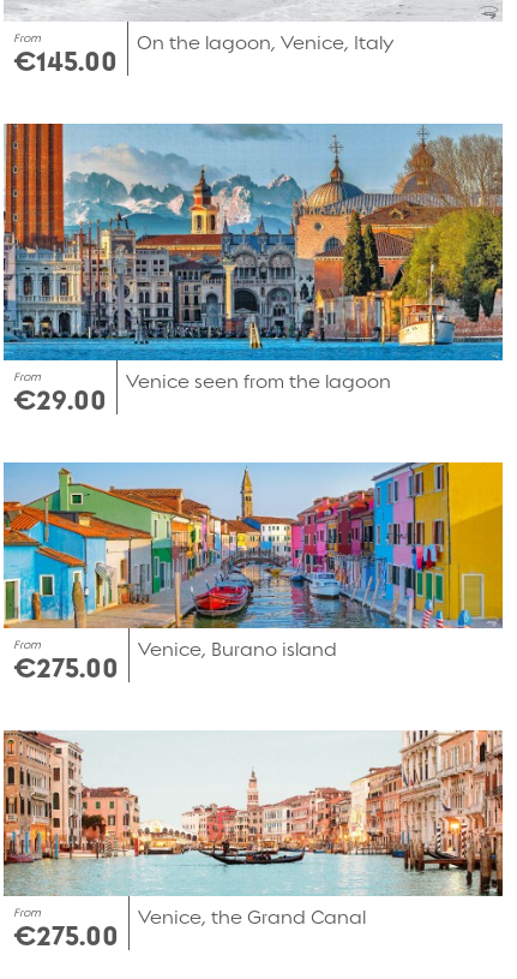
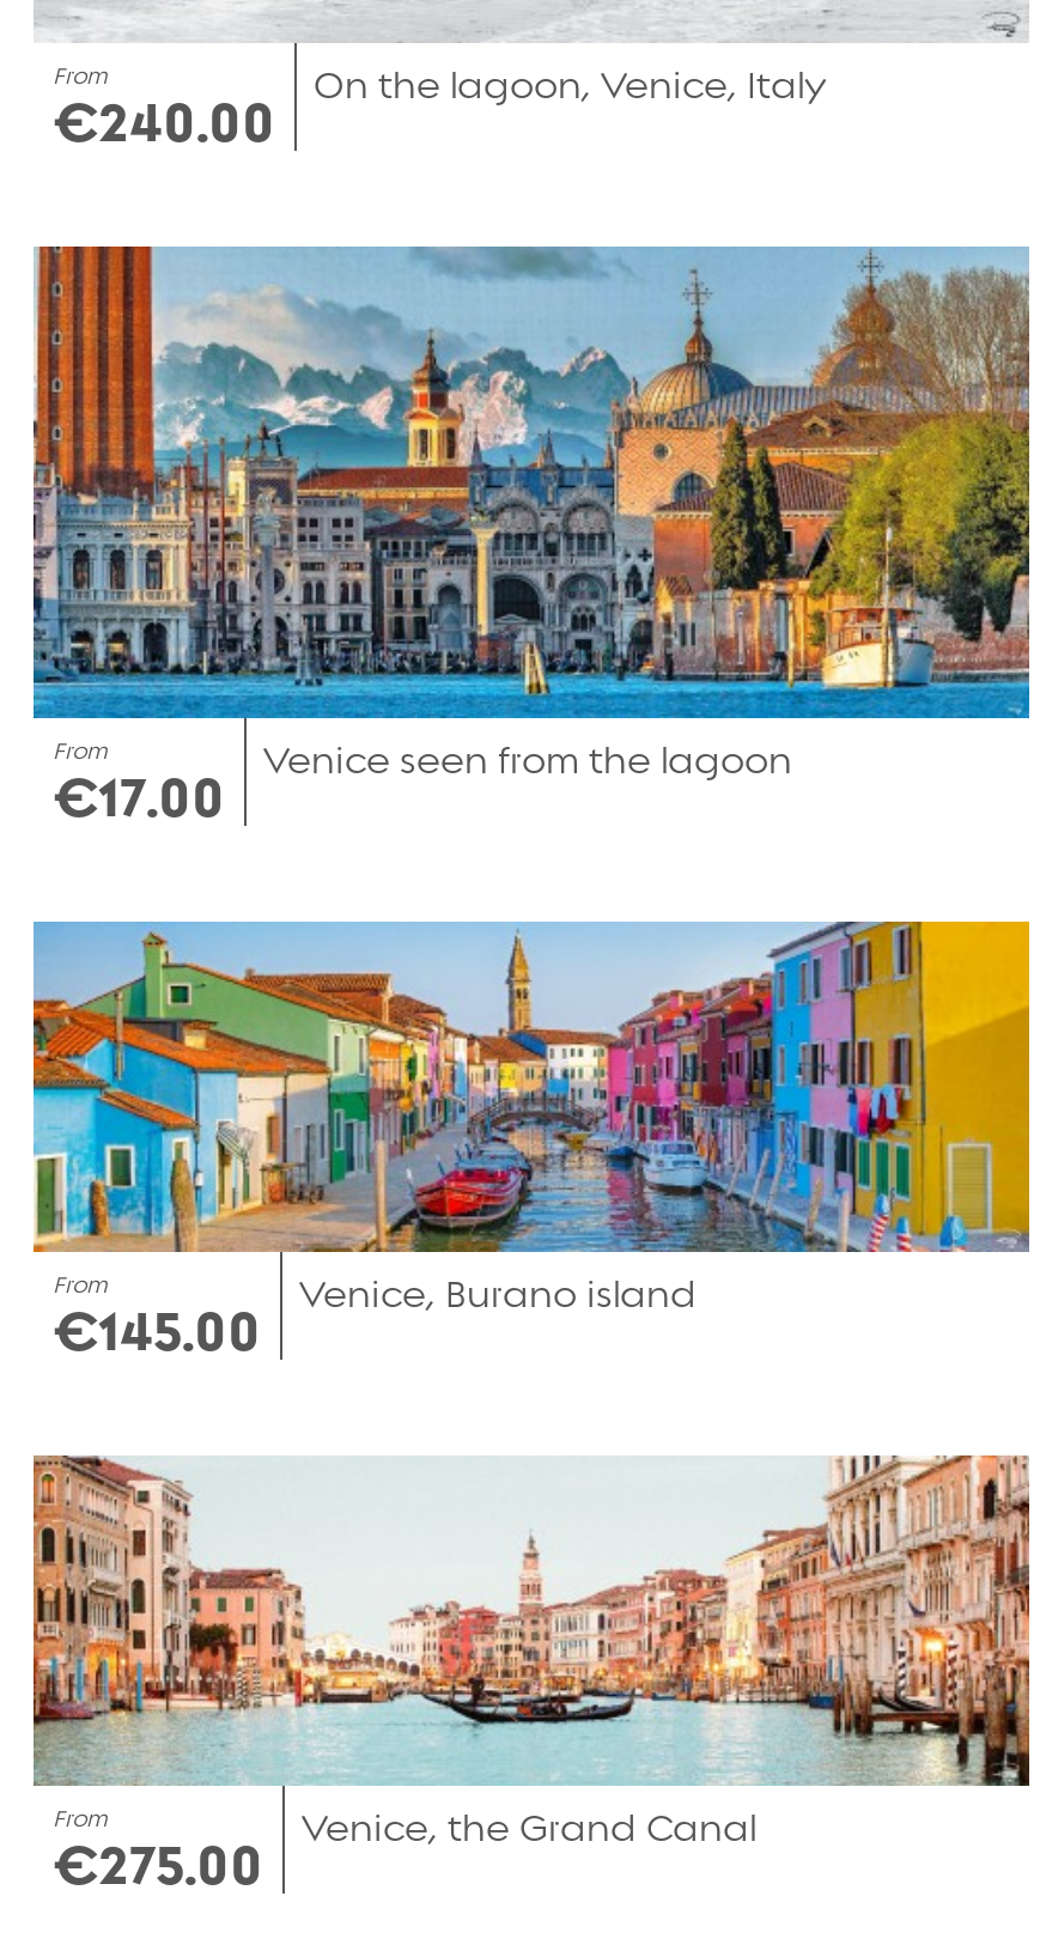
- €145.00
+ €240.00

- €29.00
+ €17.00

- €275.00
+ €145.00
